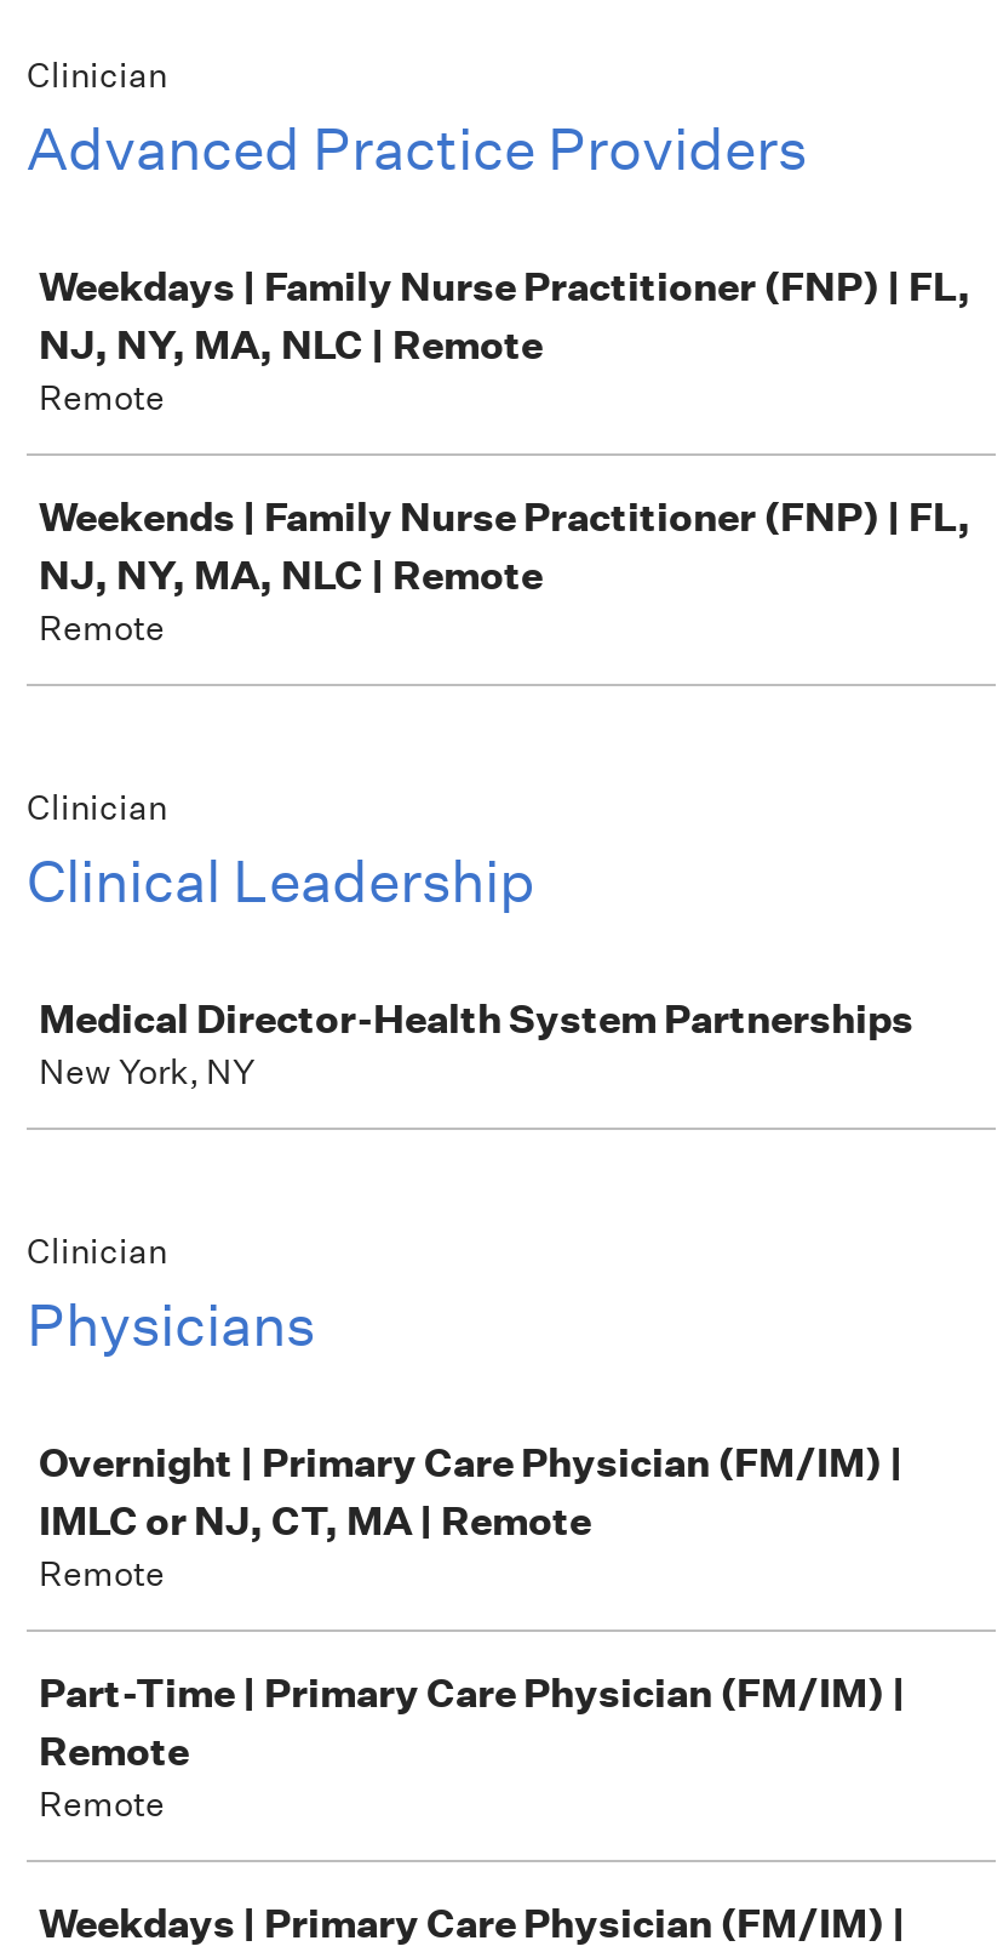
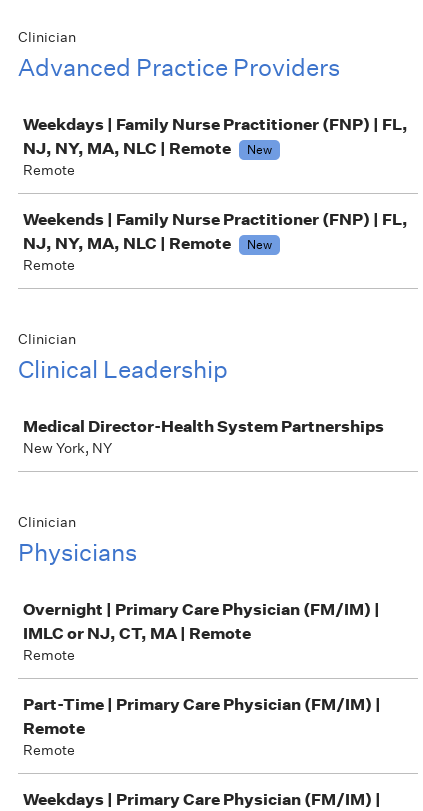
+ New

+ New
